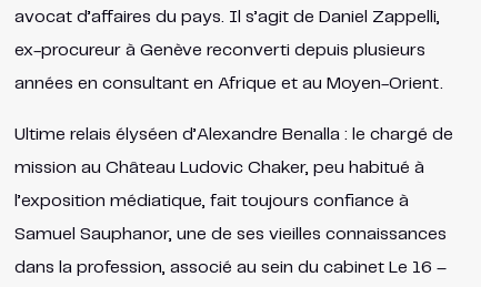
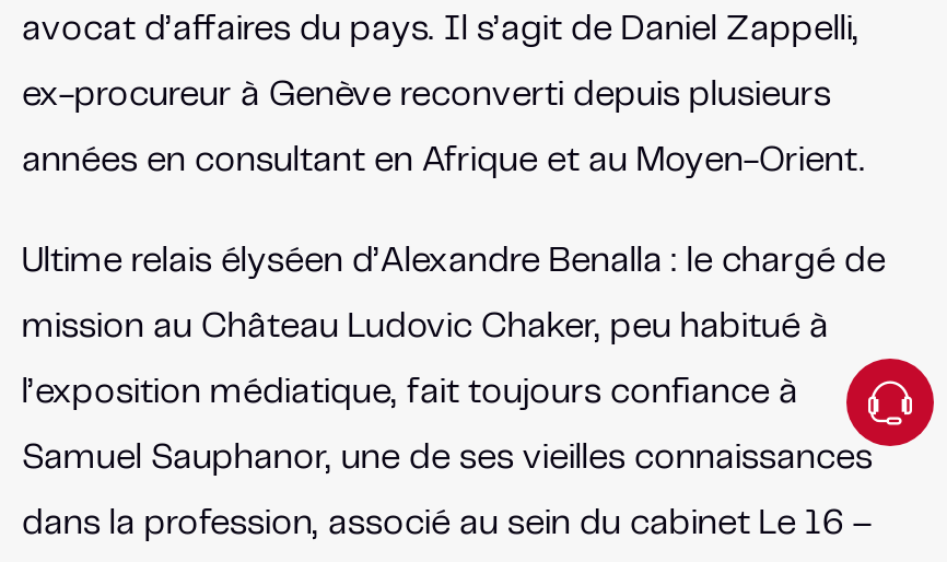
+ [image]
